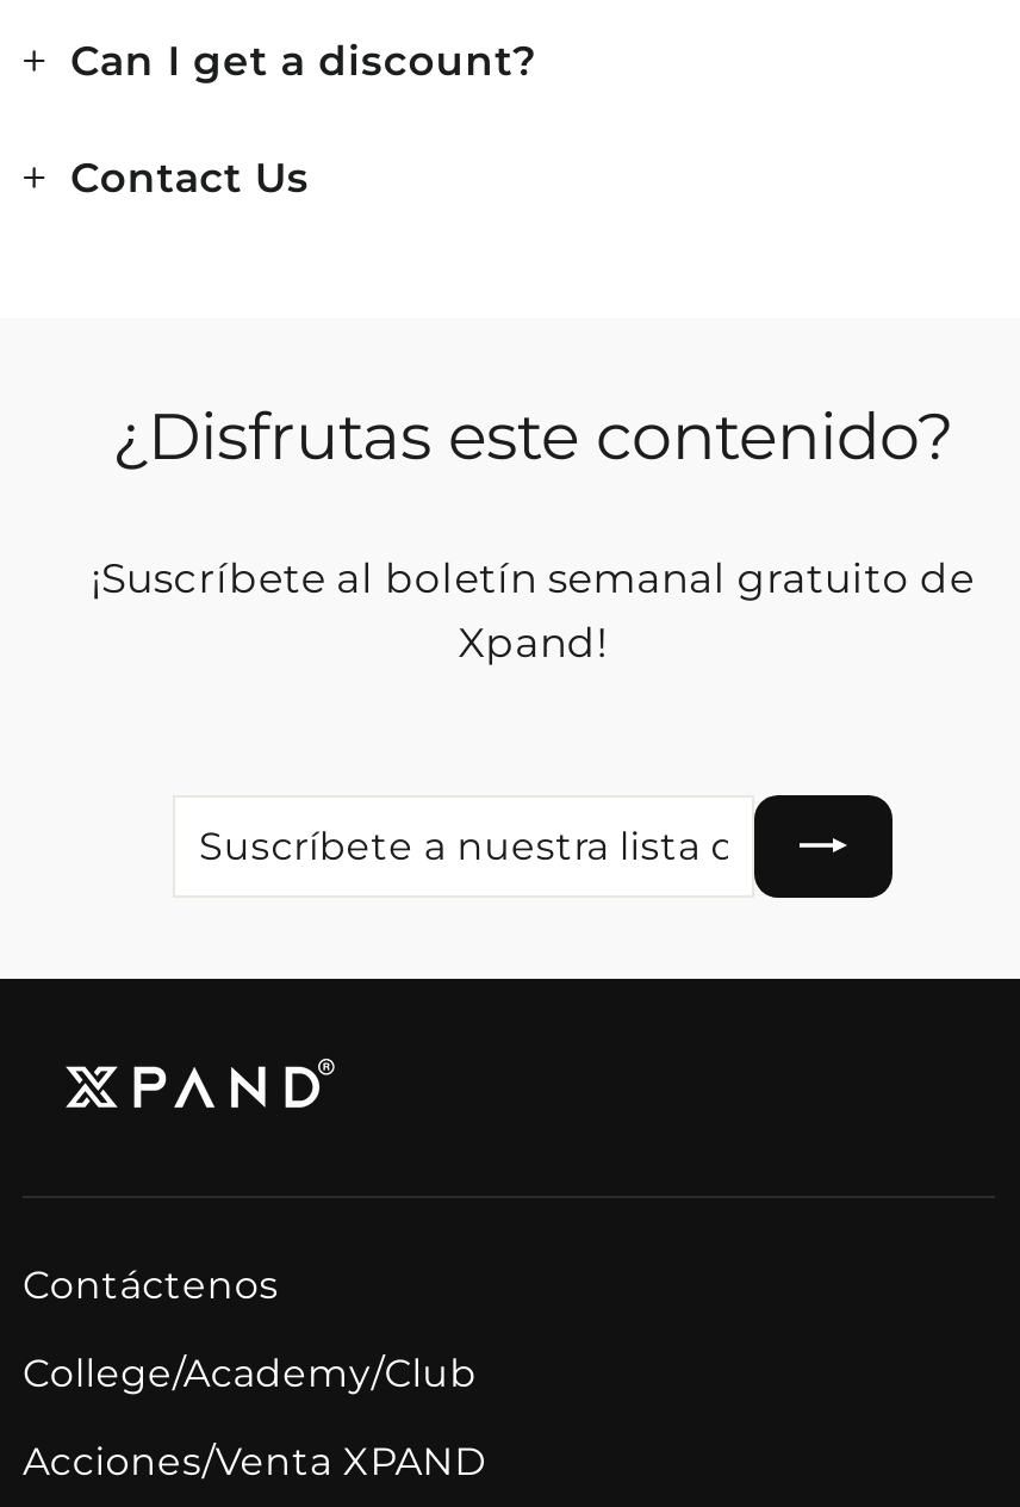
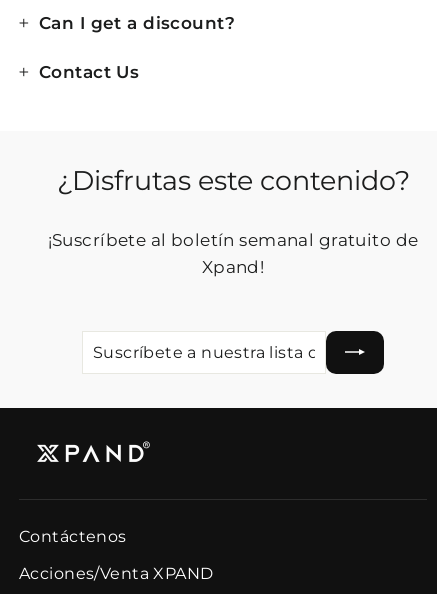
- College/Academy/Club
